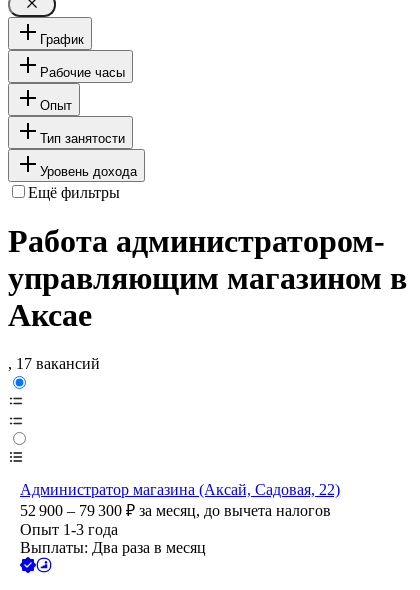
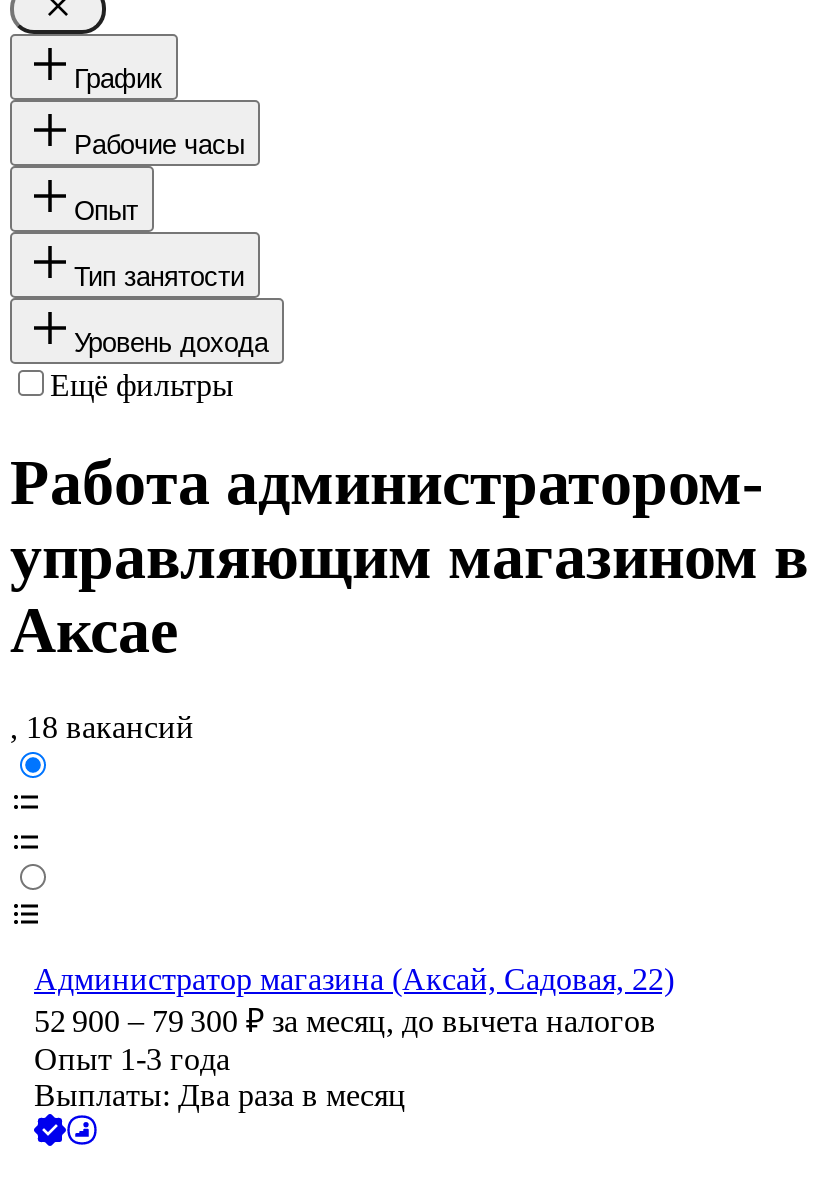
- , 17 вакансий
+ , 18 вакансий
